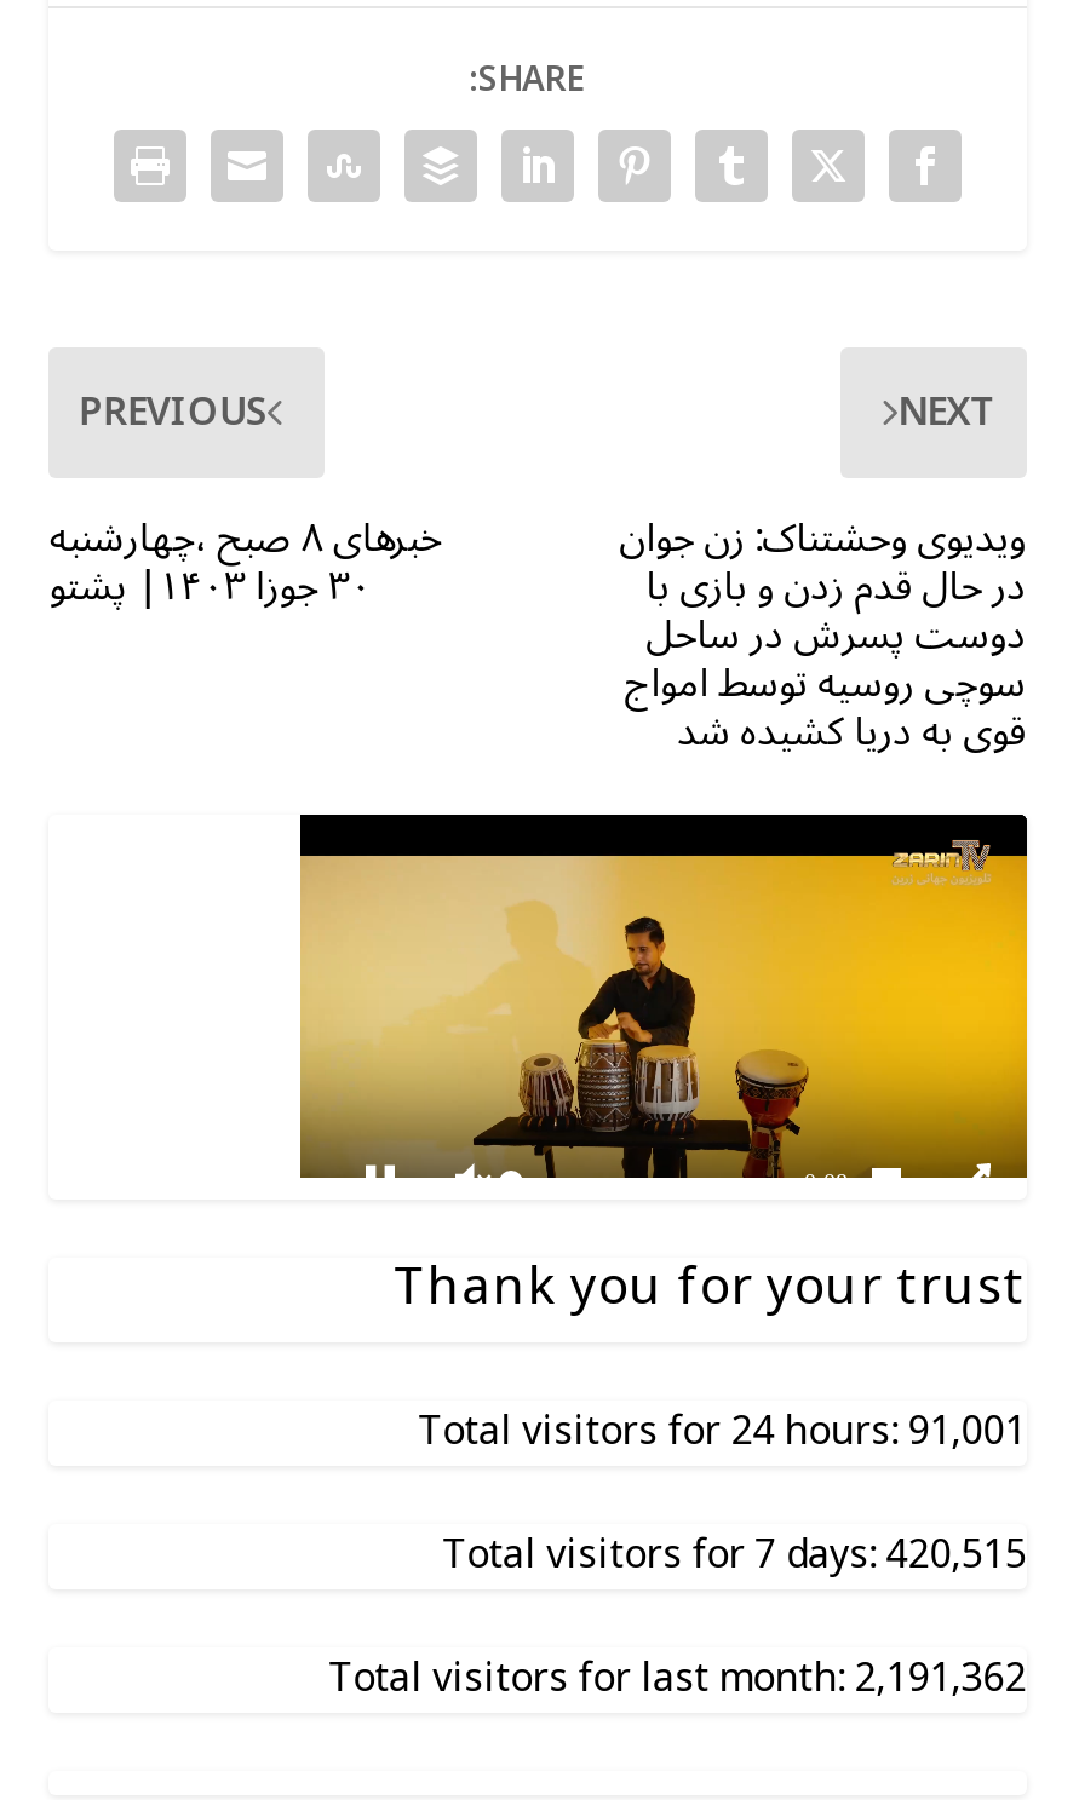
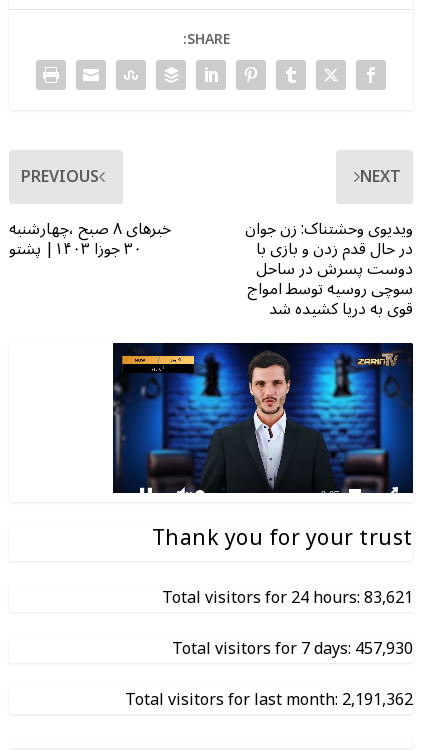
- [image]
+ [image]

- Total visitors for 24 hours: 91,001
+ Total visitors for 24 hours: 83,621

- Total visitors for 7 days: 420,515
+ Total visitors for 7 days: 457,930
